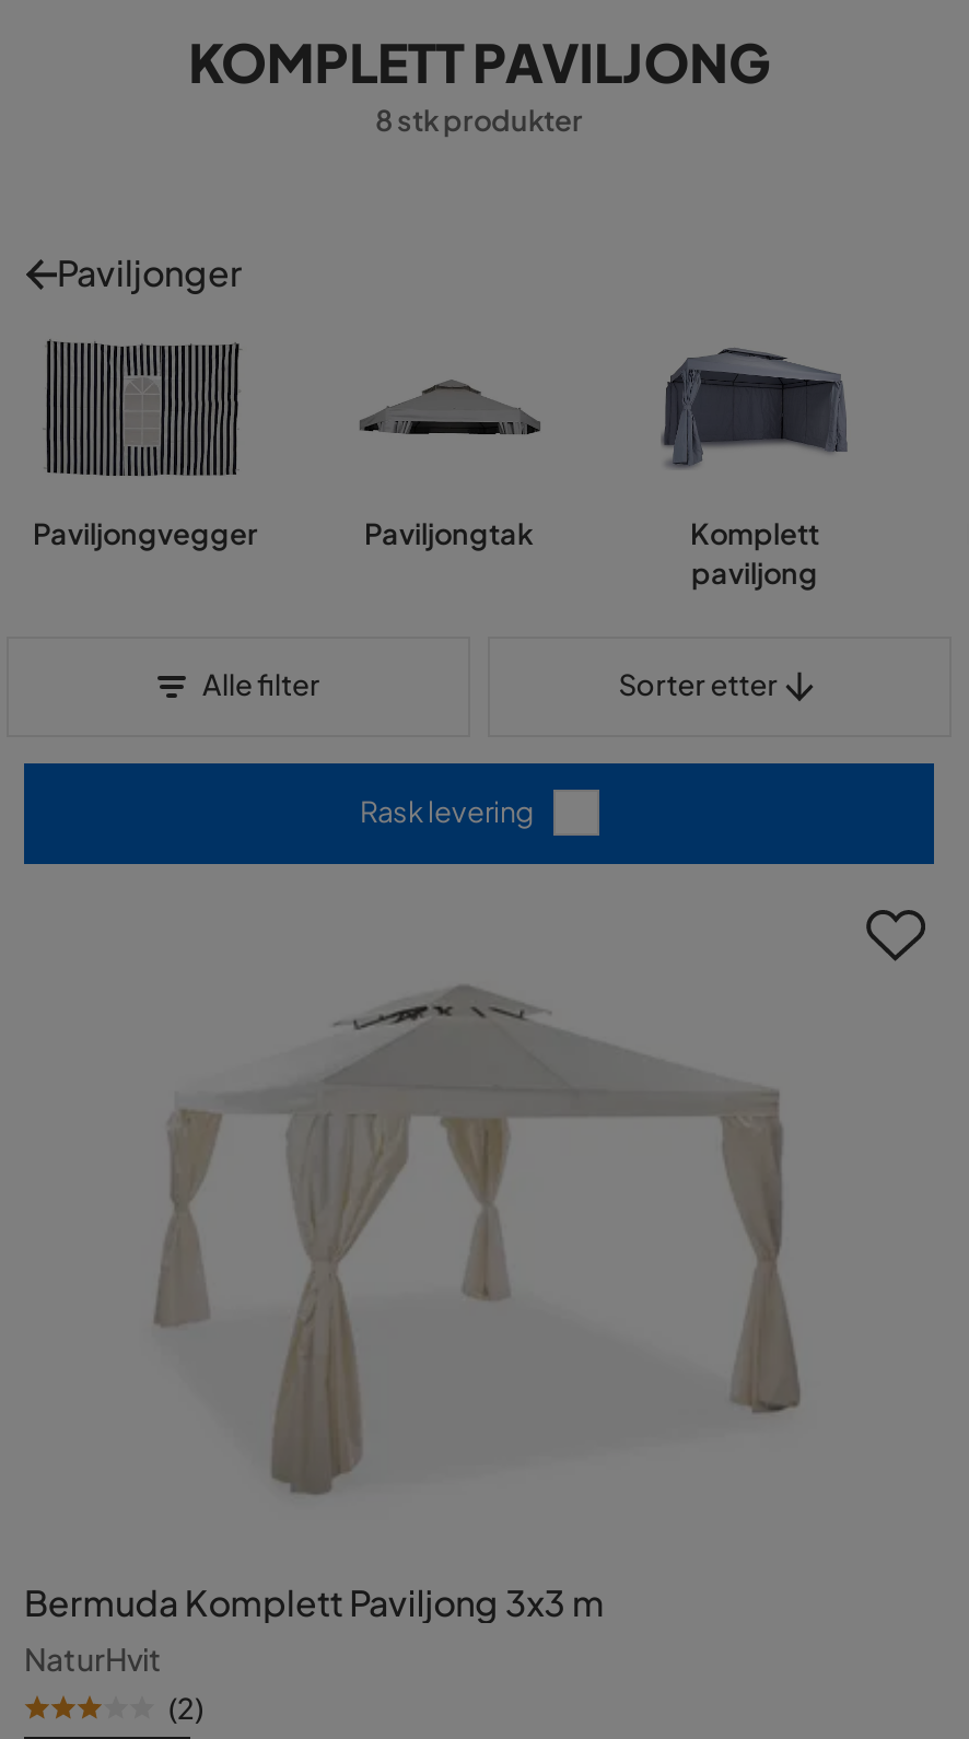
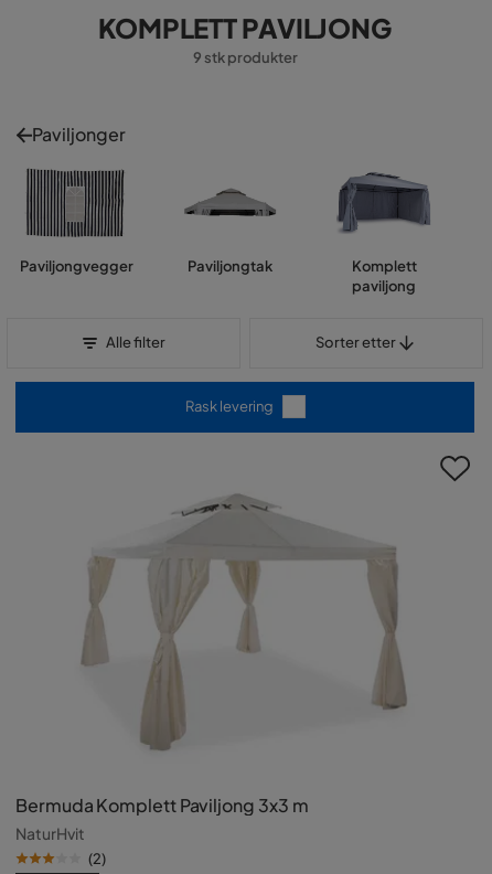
- 8 stk produkter
+ 9 stk produkter
